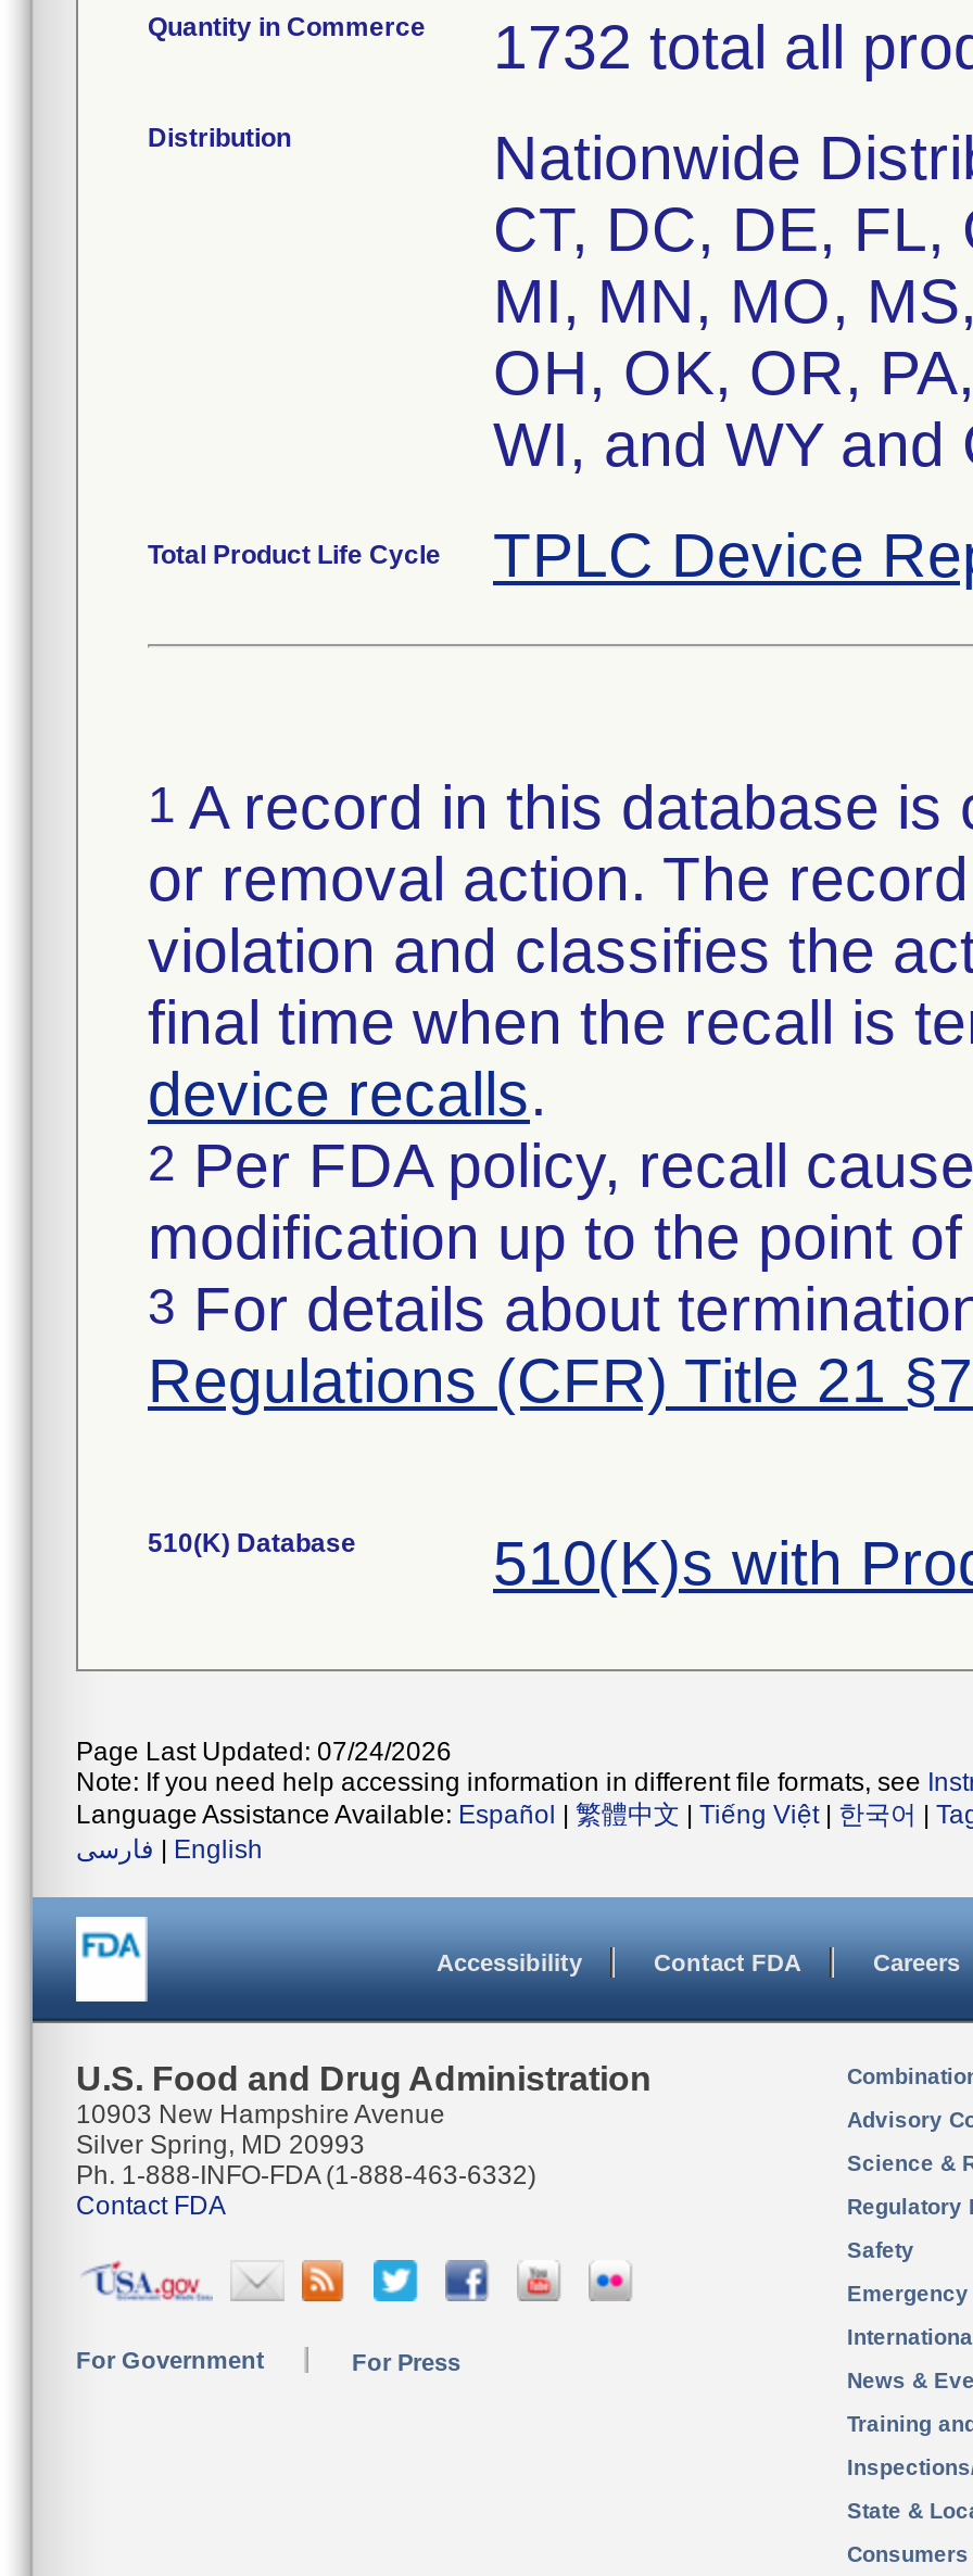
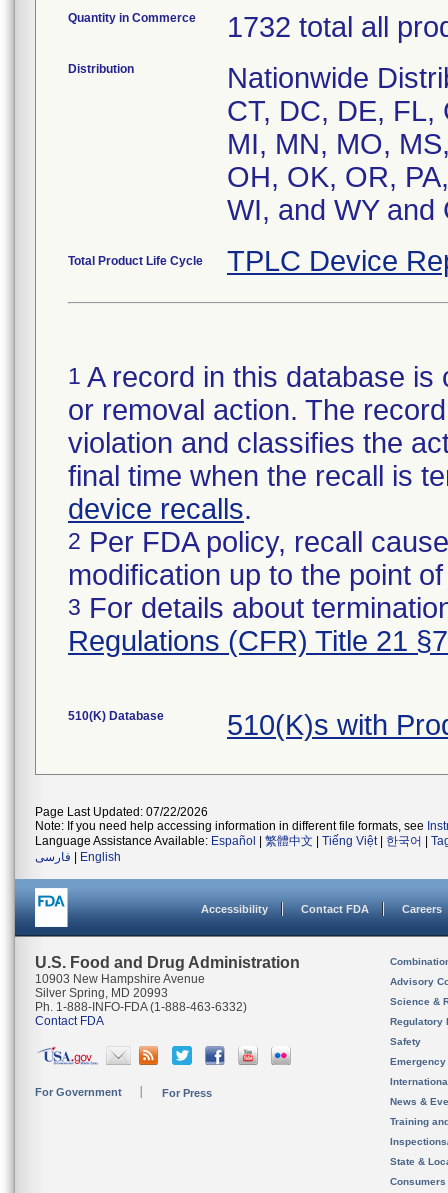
- Page Last Updated: 07/24/2026
+ Page Last Updated: 07/22/2026
